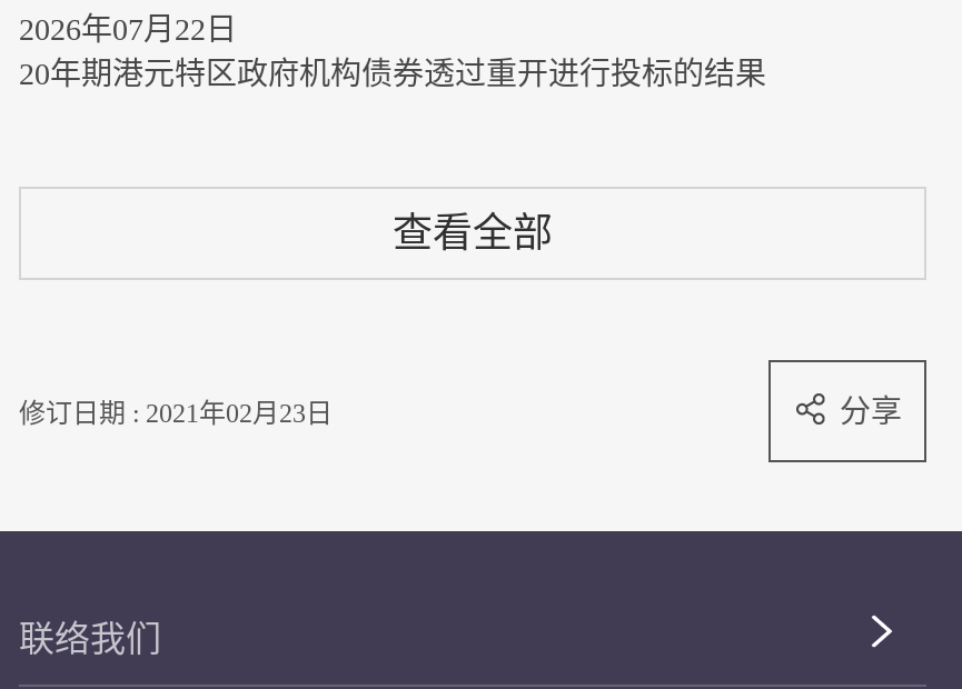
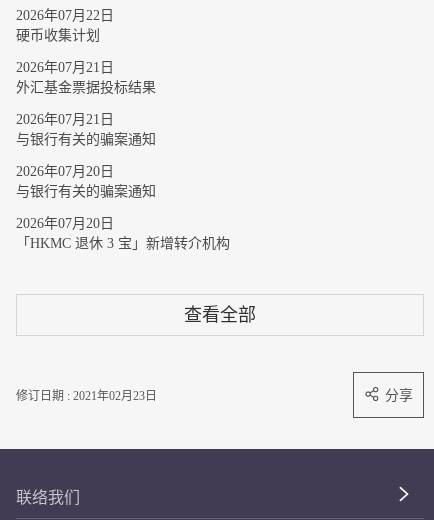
- 20年期港元特区政府机构债券透过重开进行投标的结果
+ 硬币收集计划
+ 2026年07月21日
+ 外汇基金票据投标结果
+ 2026年07月21日
+ 与银行有关的骗案通知
+ 2026年07月20日
+ 与银行有关的骗案通知
+ 2026年07月20日
+ 「HKMC 退休 3 宝」新增转介机构
